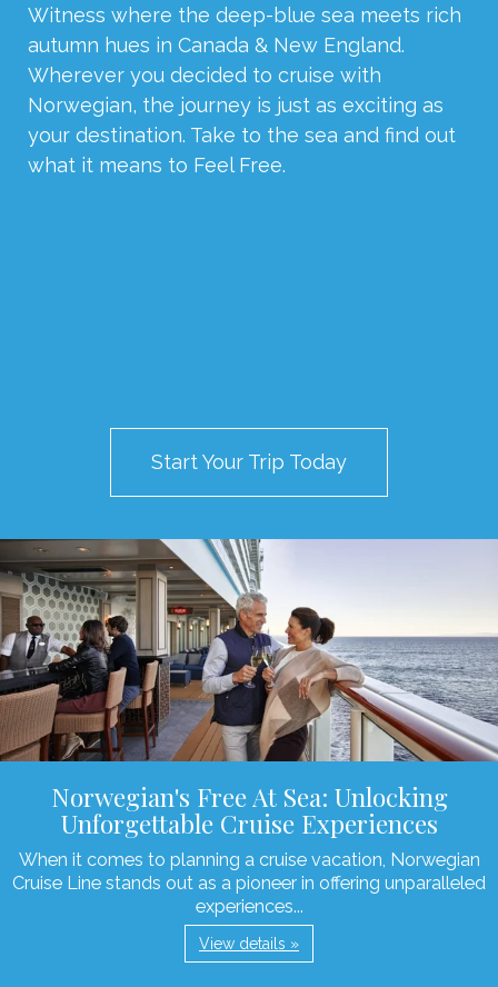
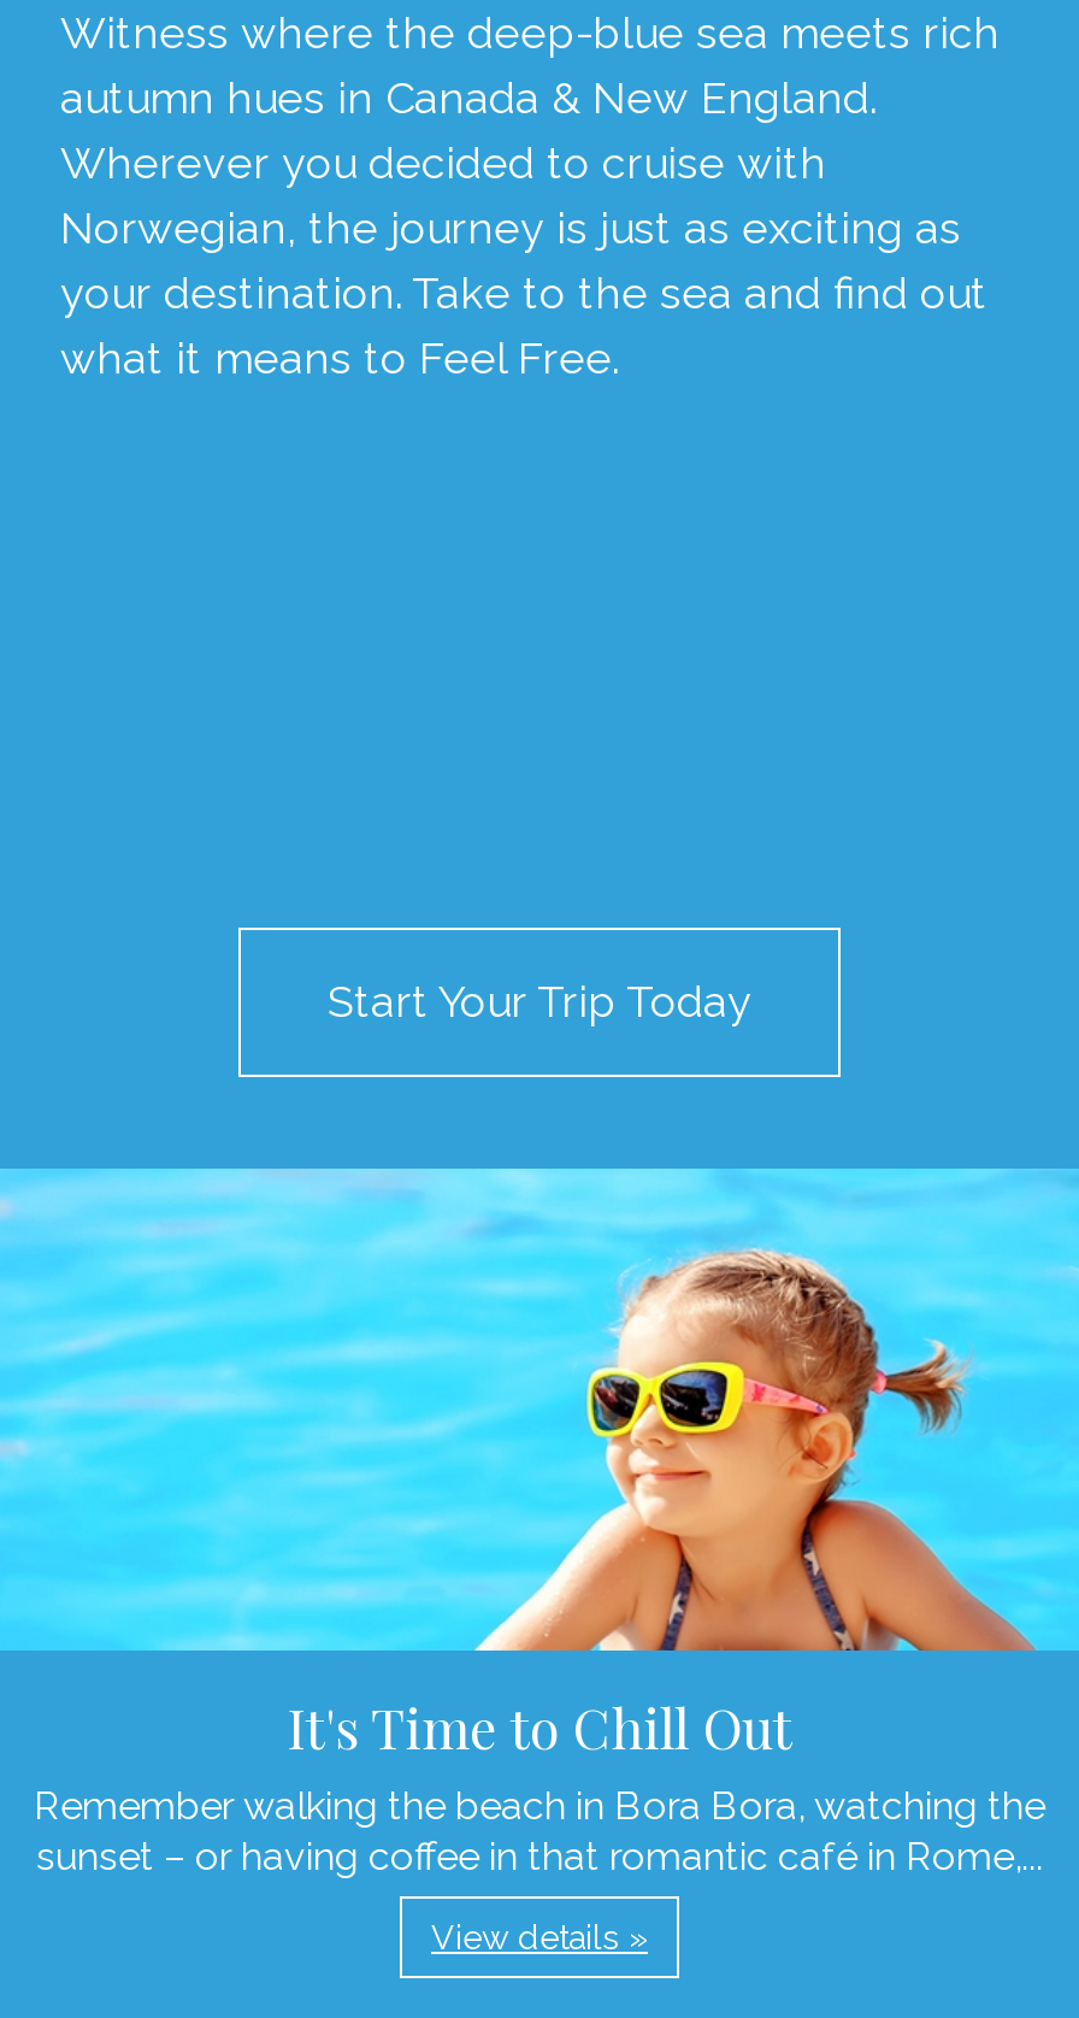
- [image]
- Norwegian's Free At Sea: Unlocking
- Unforgettable Cruise Experiences
- When it comes to planning a cruise vacation, Norwegian
- Cruise Line stands out as a pioneer in offering unparalleled
- experiences...
+ [image]
+ It's Time to Chill Out
+ Remember walking the beach in Bora Bora, watching the
+ sunset – or having coffee in that romantic café in Rome,...
